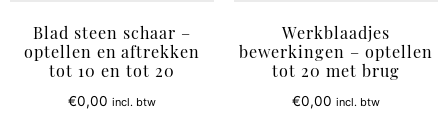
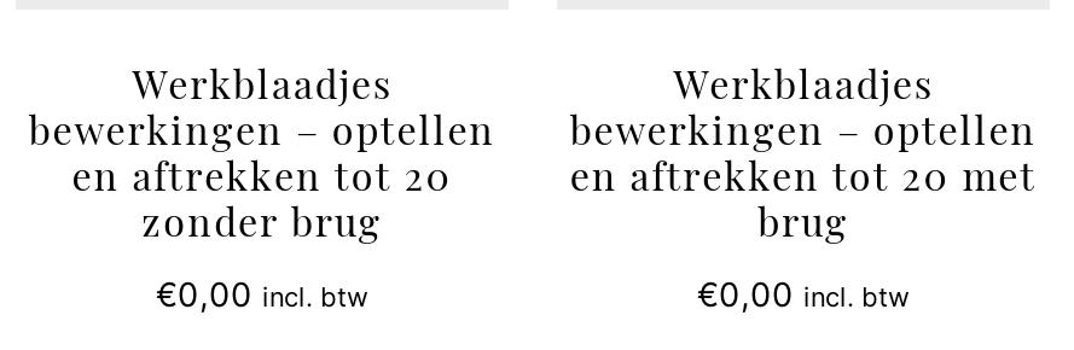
- Blad steen schaar –
- optellen en aftrekken
- tot 10 en tot 20
+ Werkblaadjes
+ bewerkingen – optellen
+ en aftrekken tot 20
+ zonder brug

- tot 20 met brug
+ en aftrekken tot 20 met
+ brug
